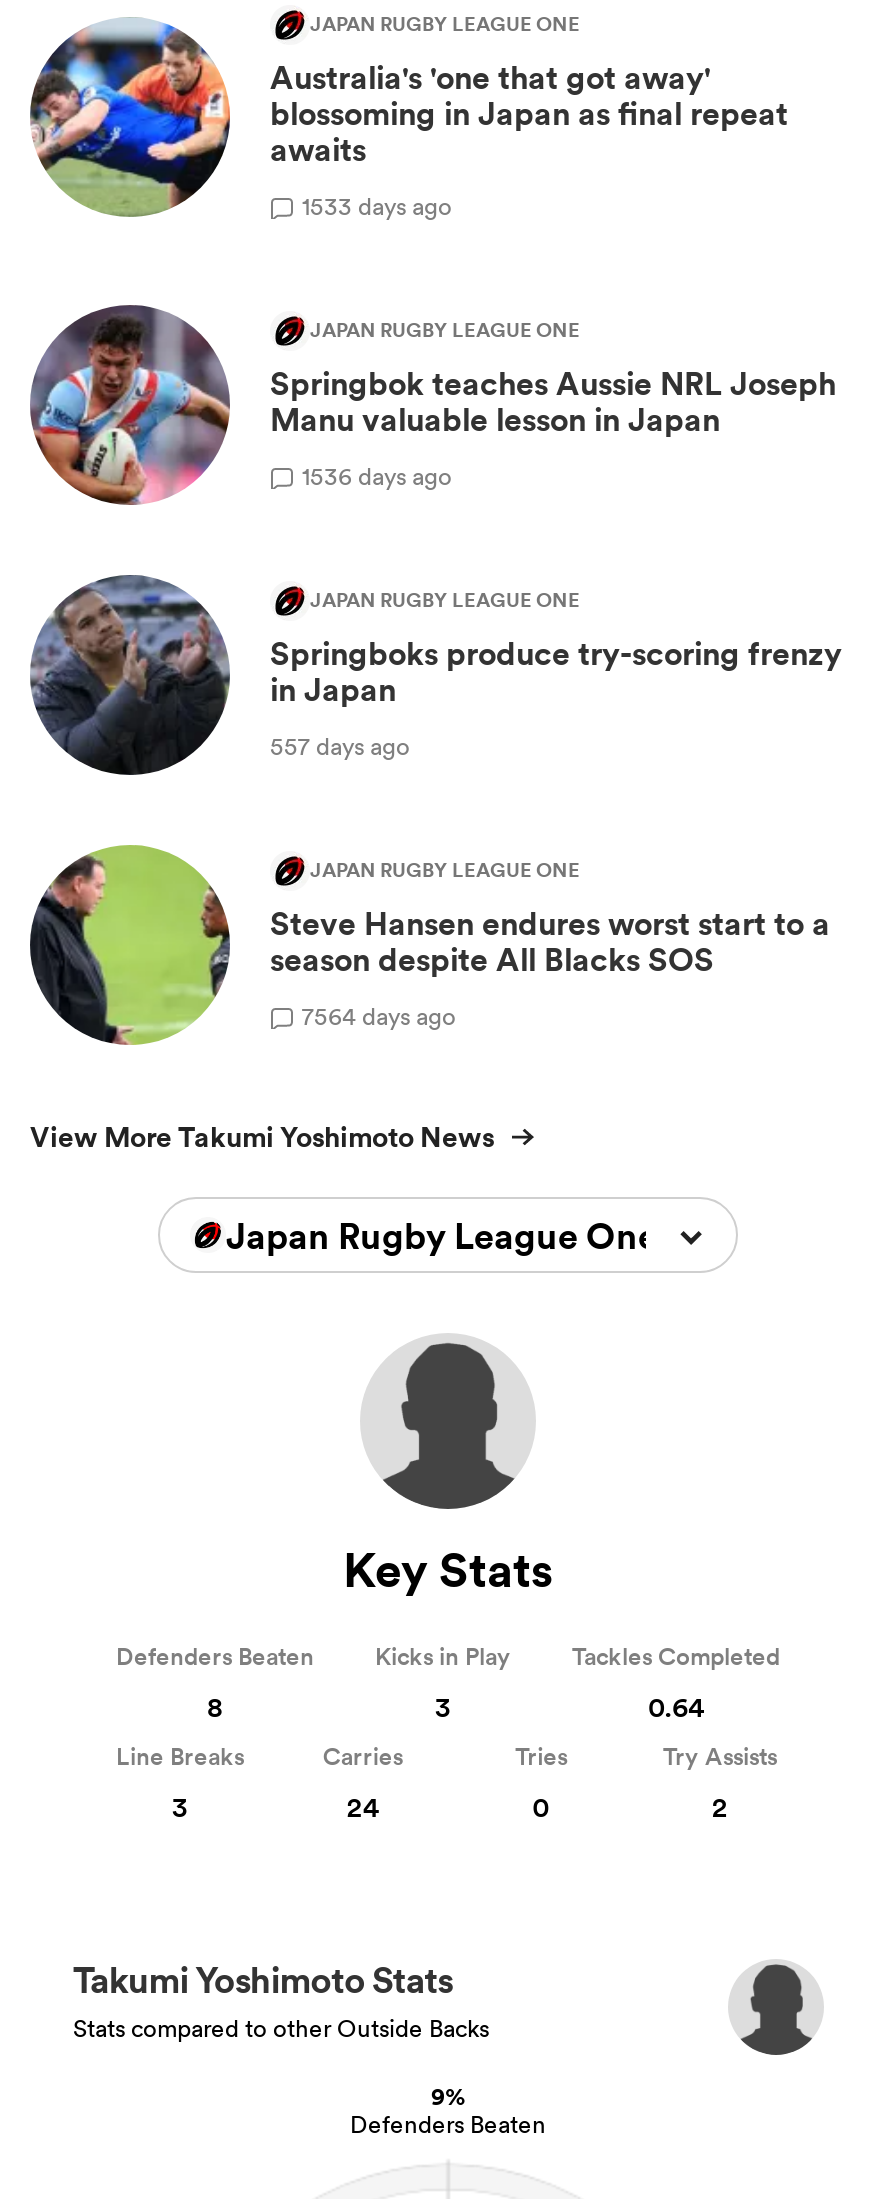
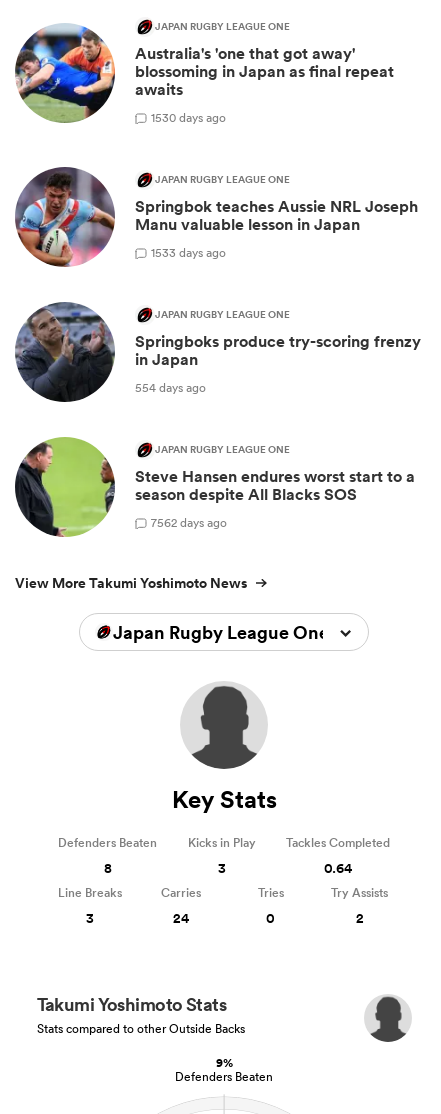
- 1533 days ago
+ 1530 days ago

- 1536 days ago
+ 1533 days ago

- 557 days ago
+ 554 days ago

- 7564 days ago
+ 7562 days ago
